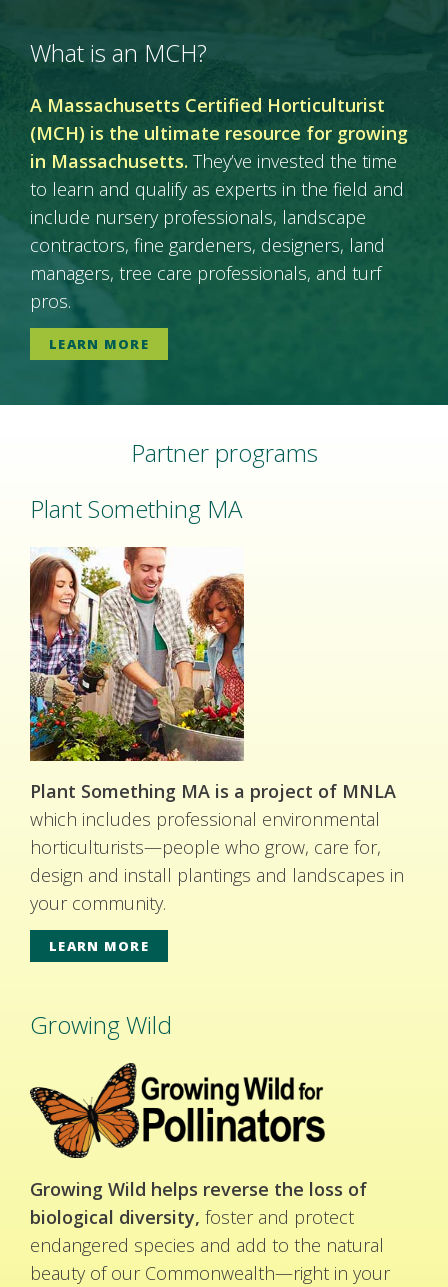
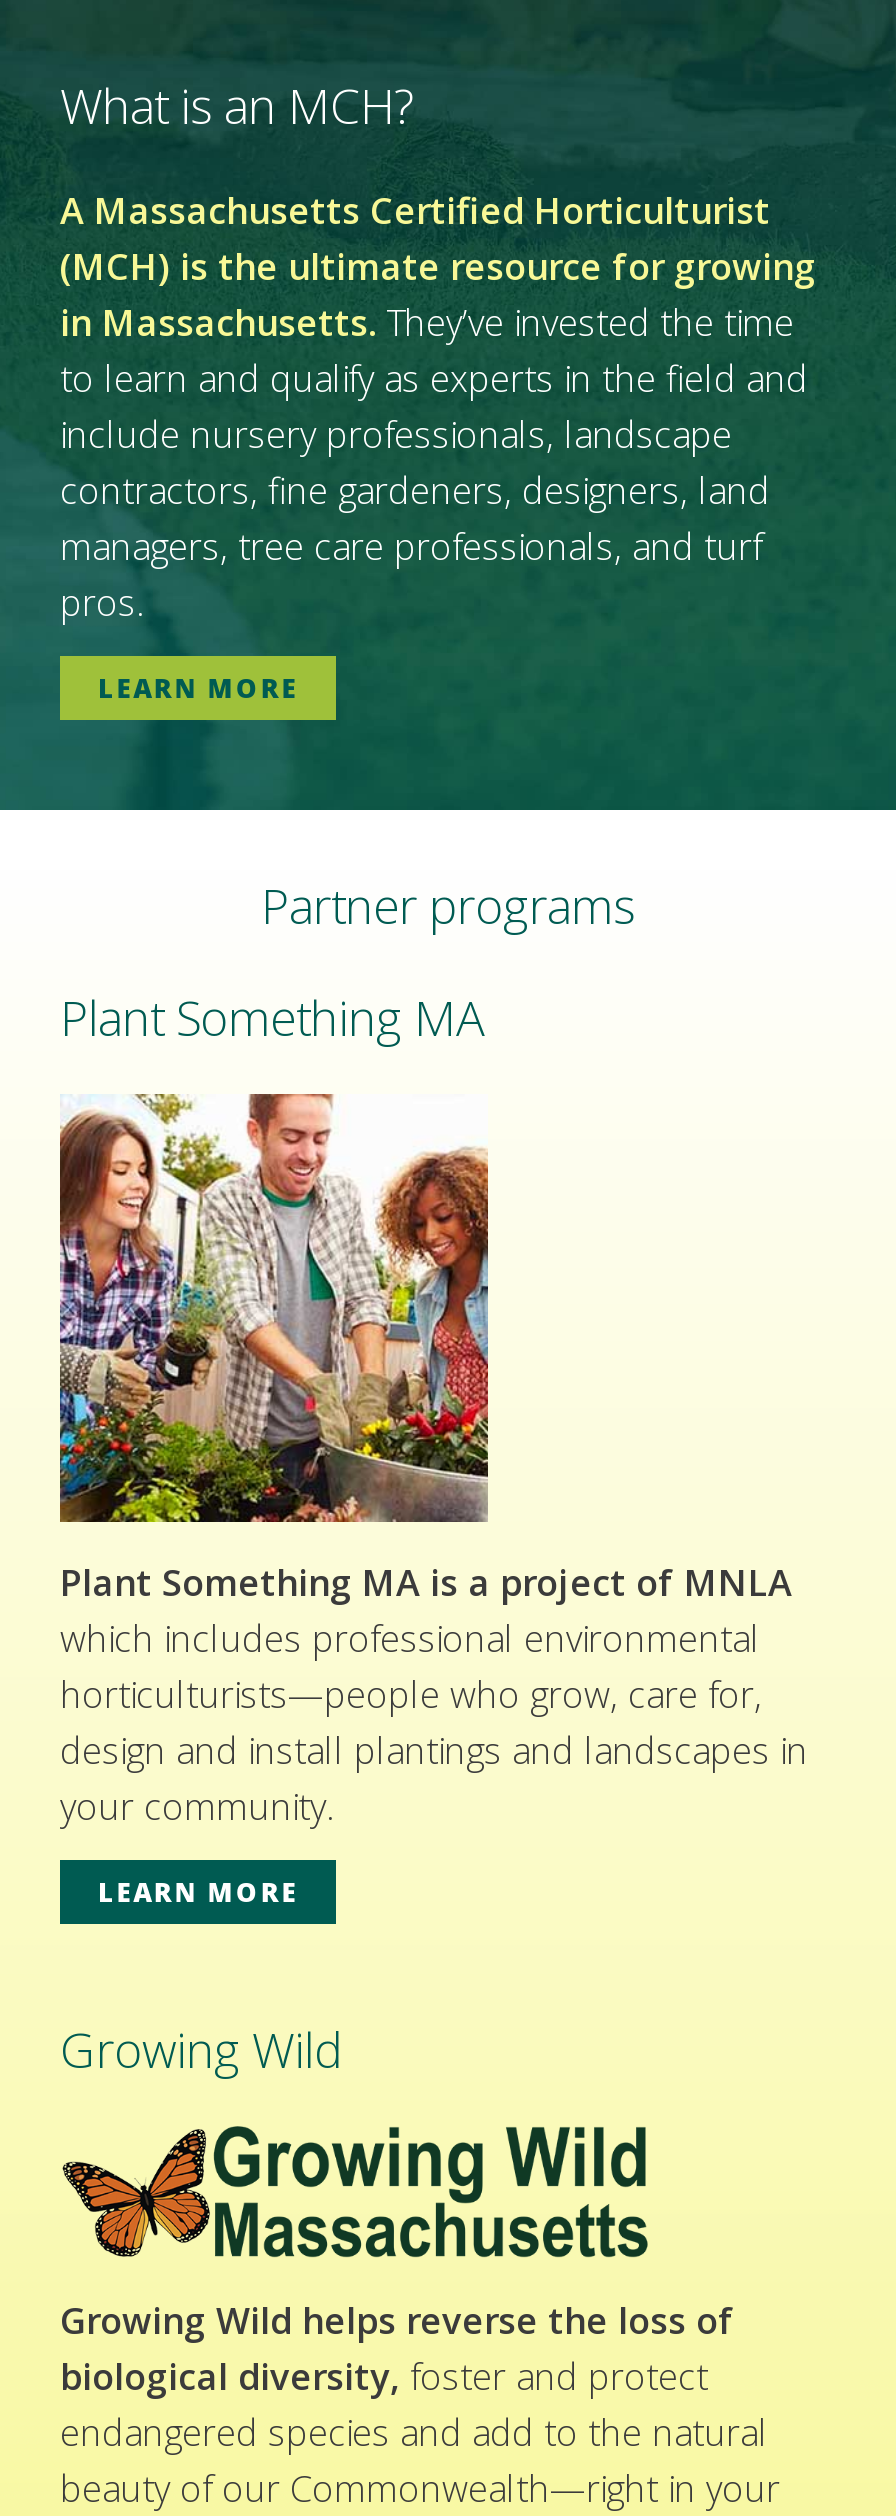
- [image]
+ [image]
